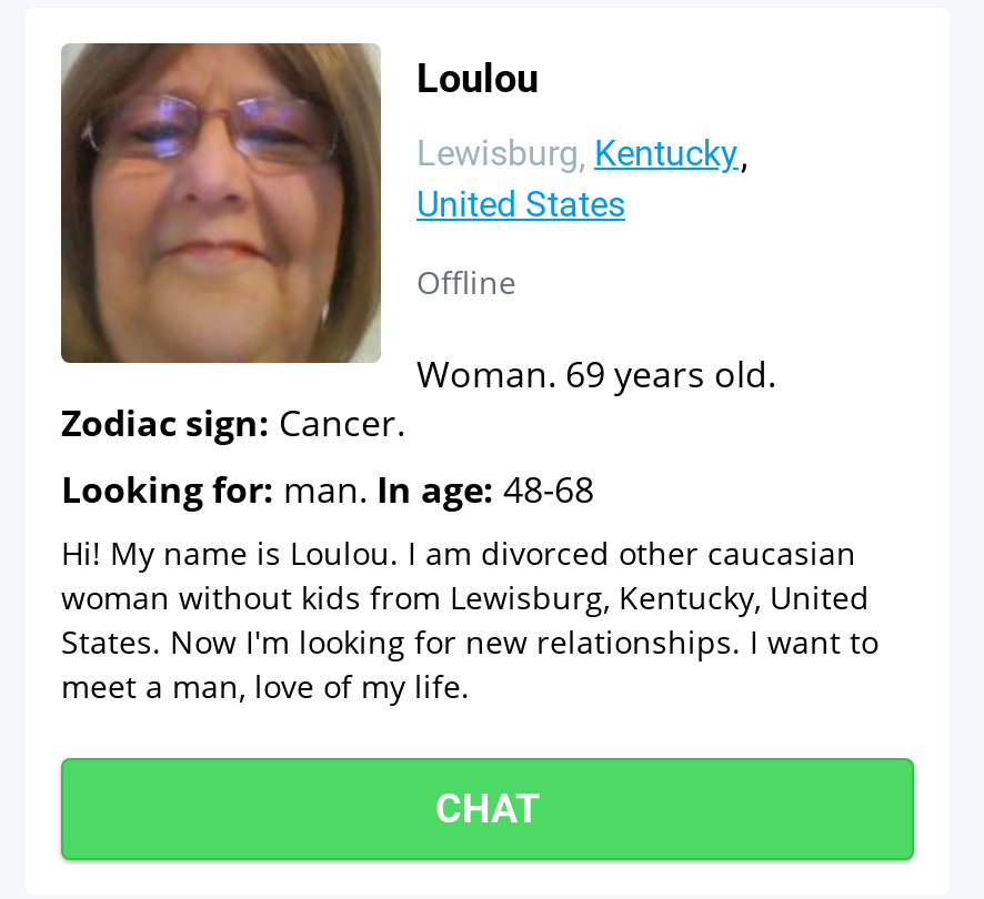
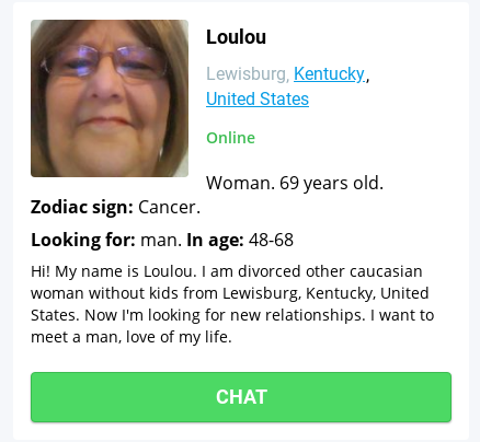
- Offline
+ Online
